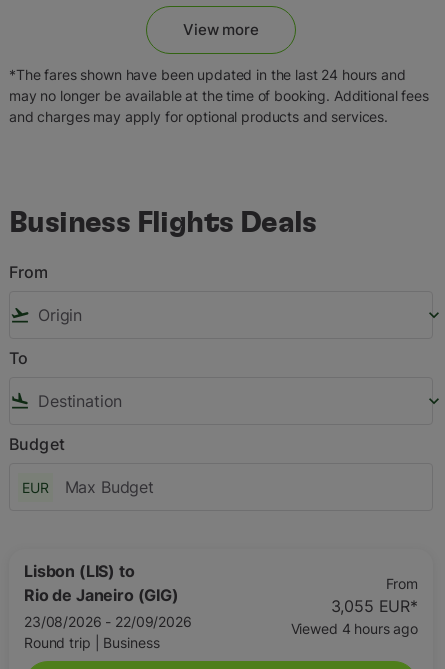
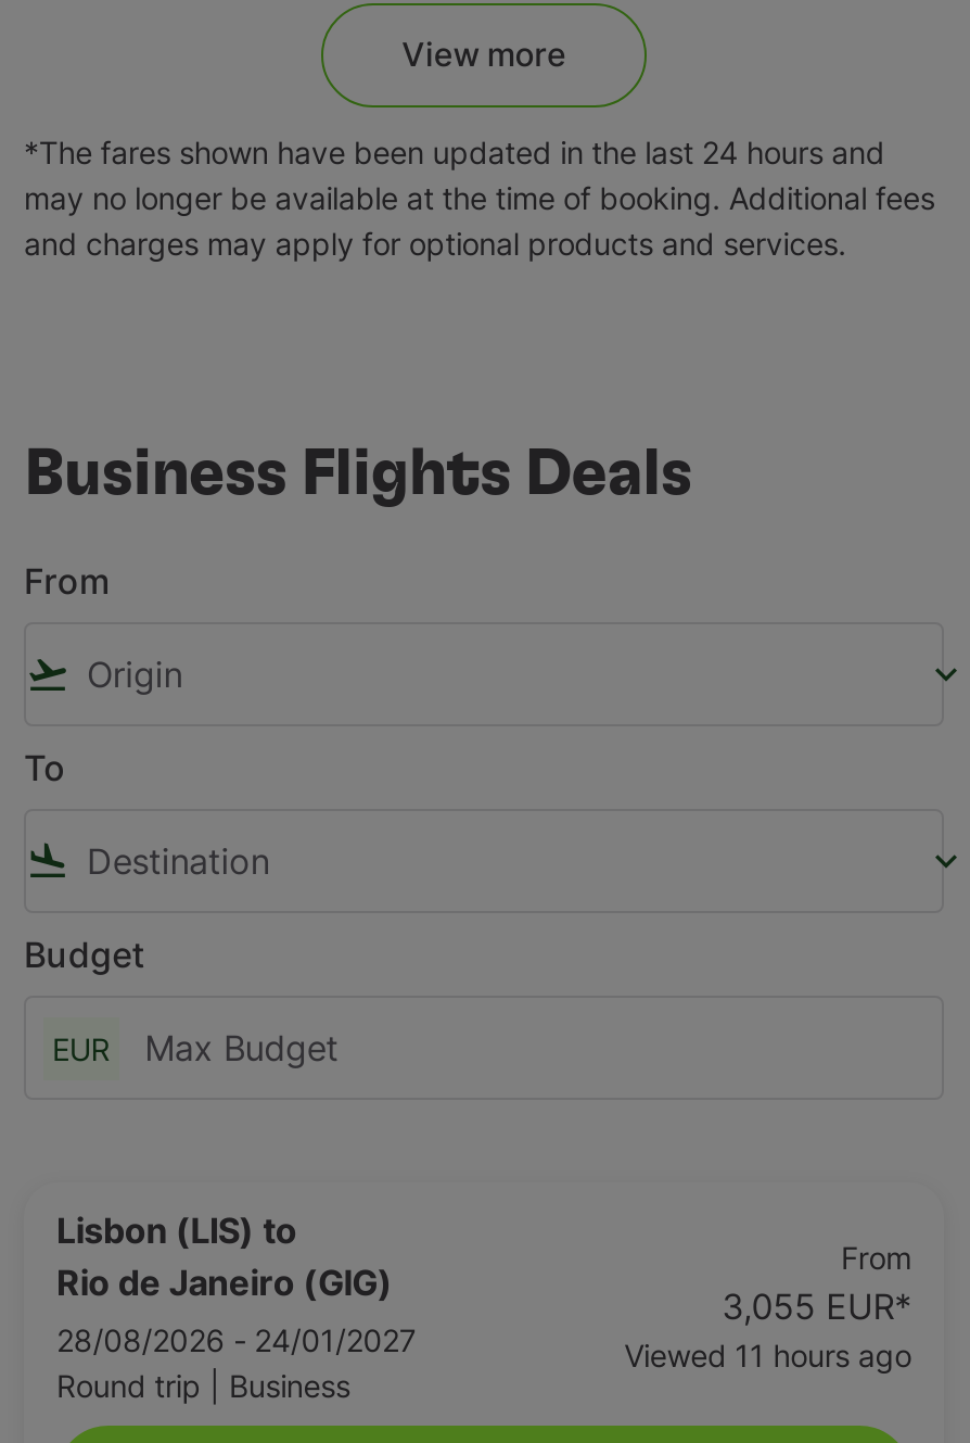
- 23/08/2026 - 22/09/2026
+ 28/08/2026 - 24/01/2027

- Viewed 4 hours ago
+ Viewed 11 hours ago
